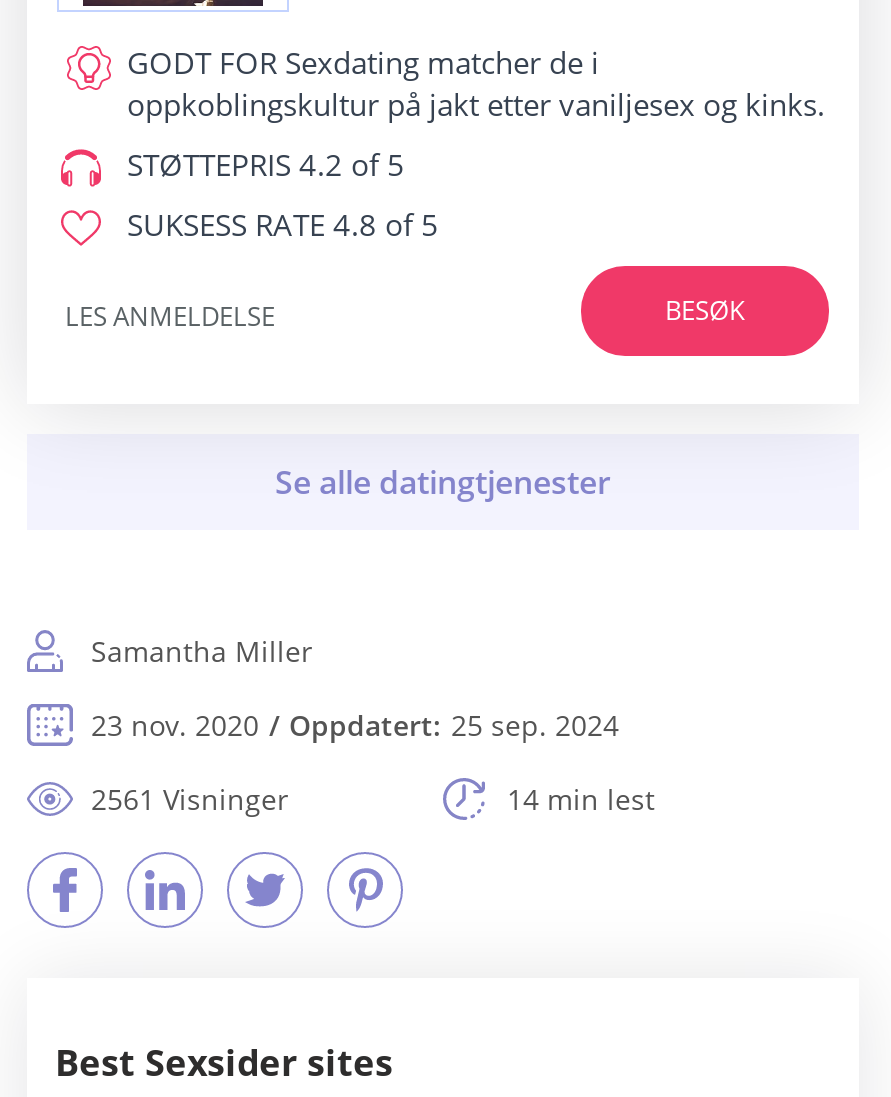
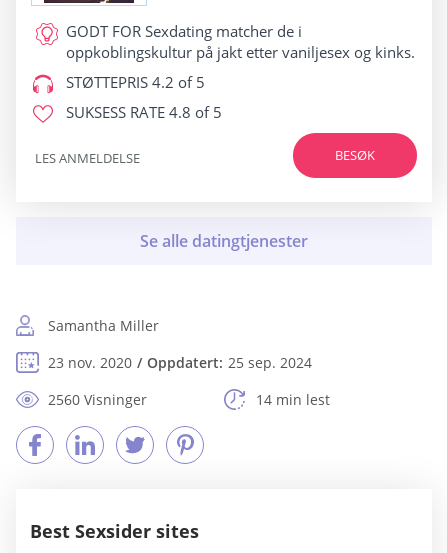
- 2561 Visninger
+ 2560 Visninger
